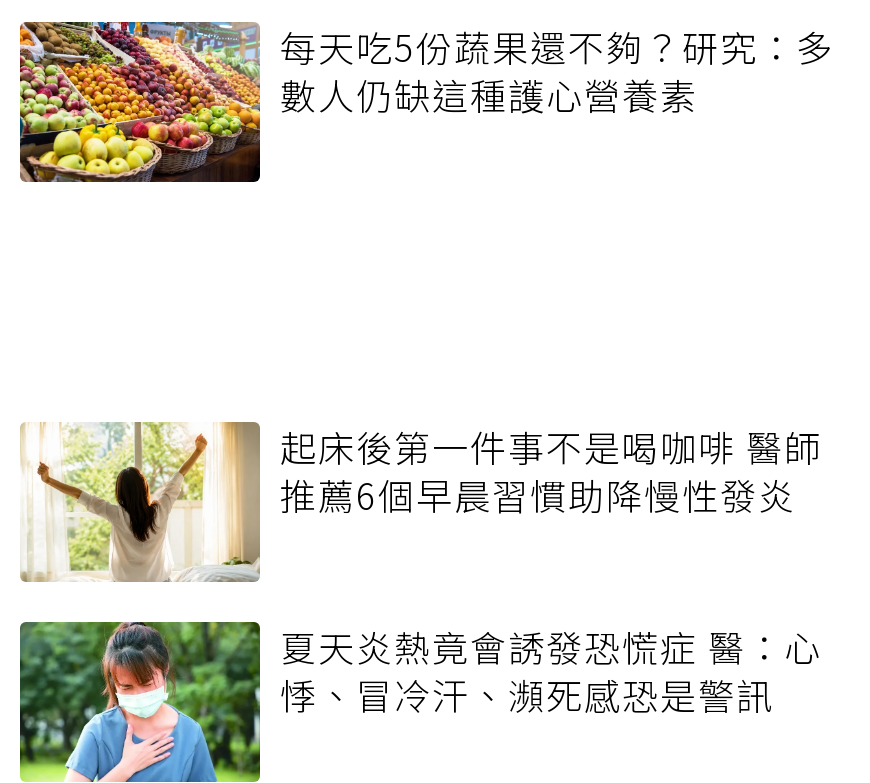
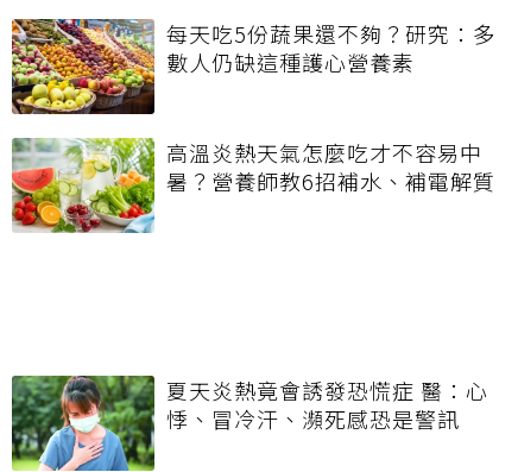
+ [image]

- [image]

- 起床後第一件事不是喝咖啡 醫師
- 推薦6個早晨習慣助降慢性發炎
+ 高溫炎熱天氣怎麼吃才不容易中
+ 暑？營養師教6招補水、補電解質
